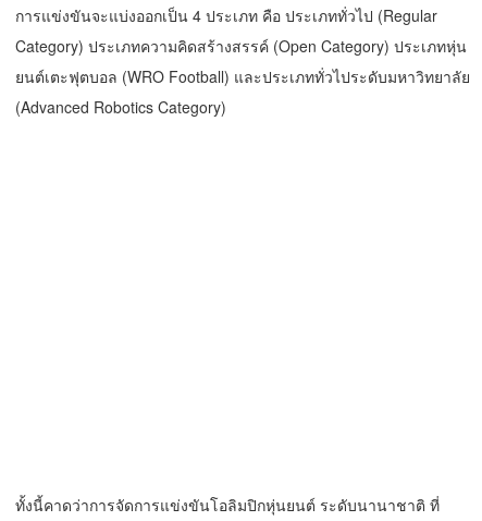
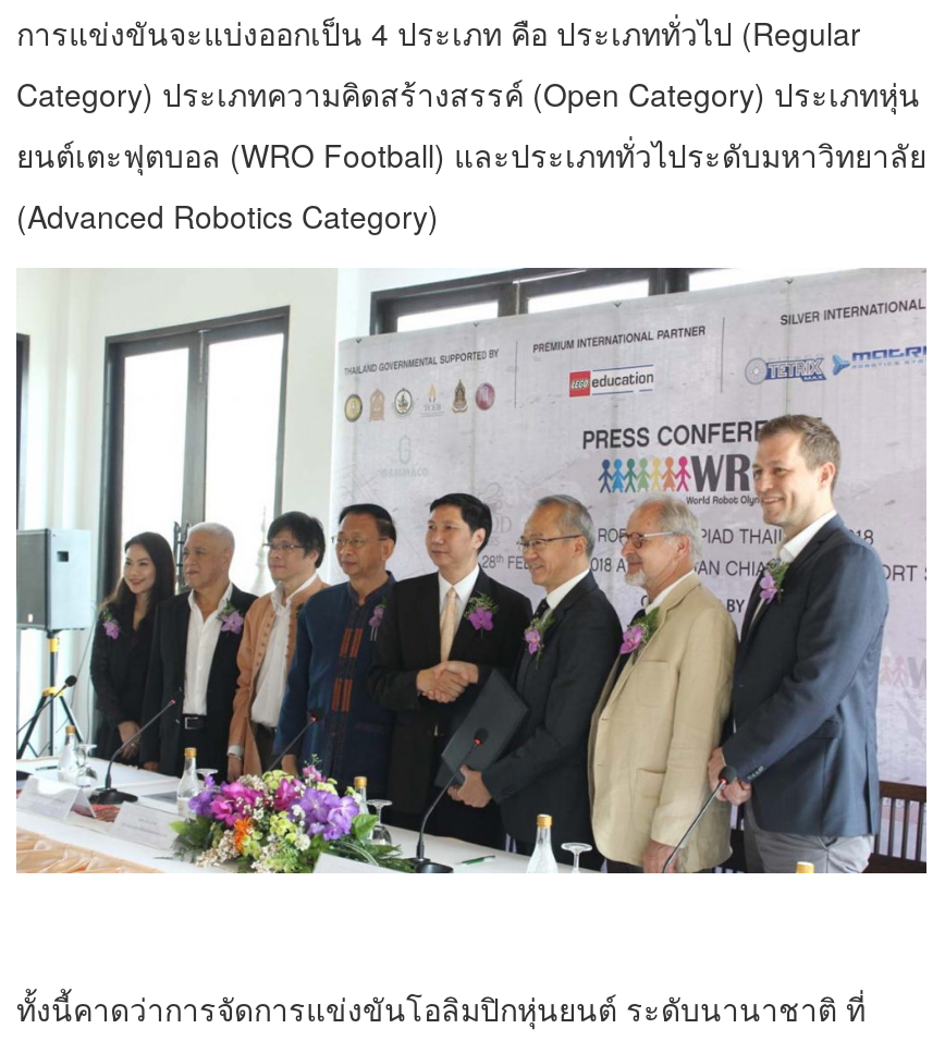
+ [image]
